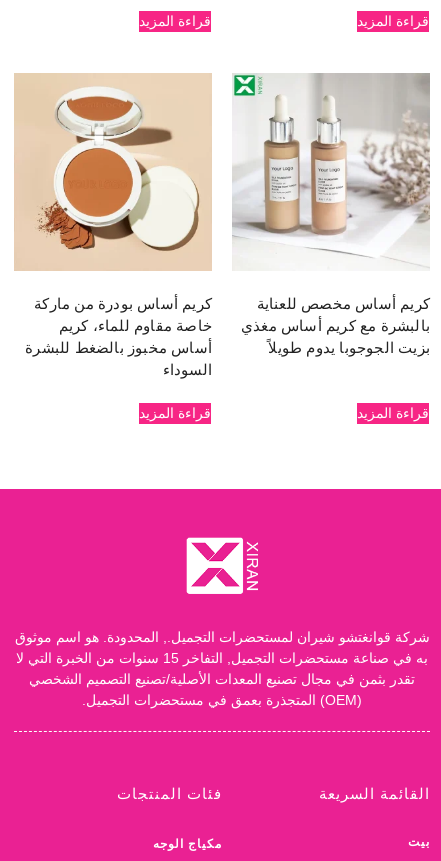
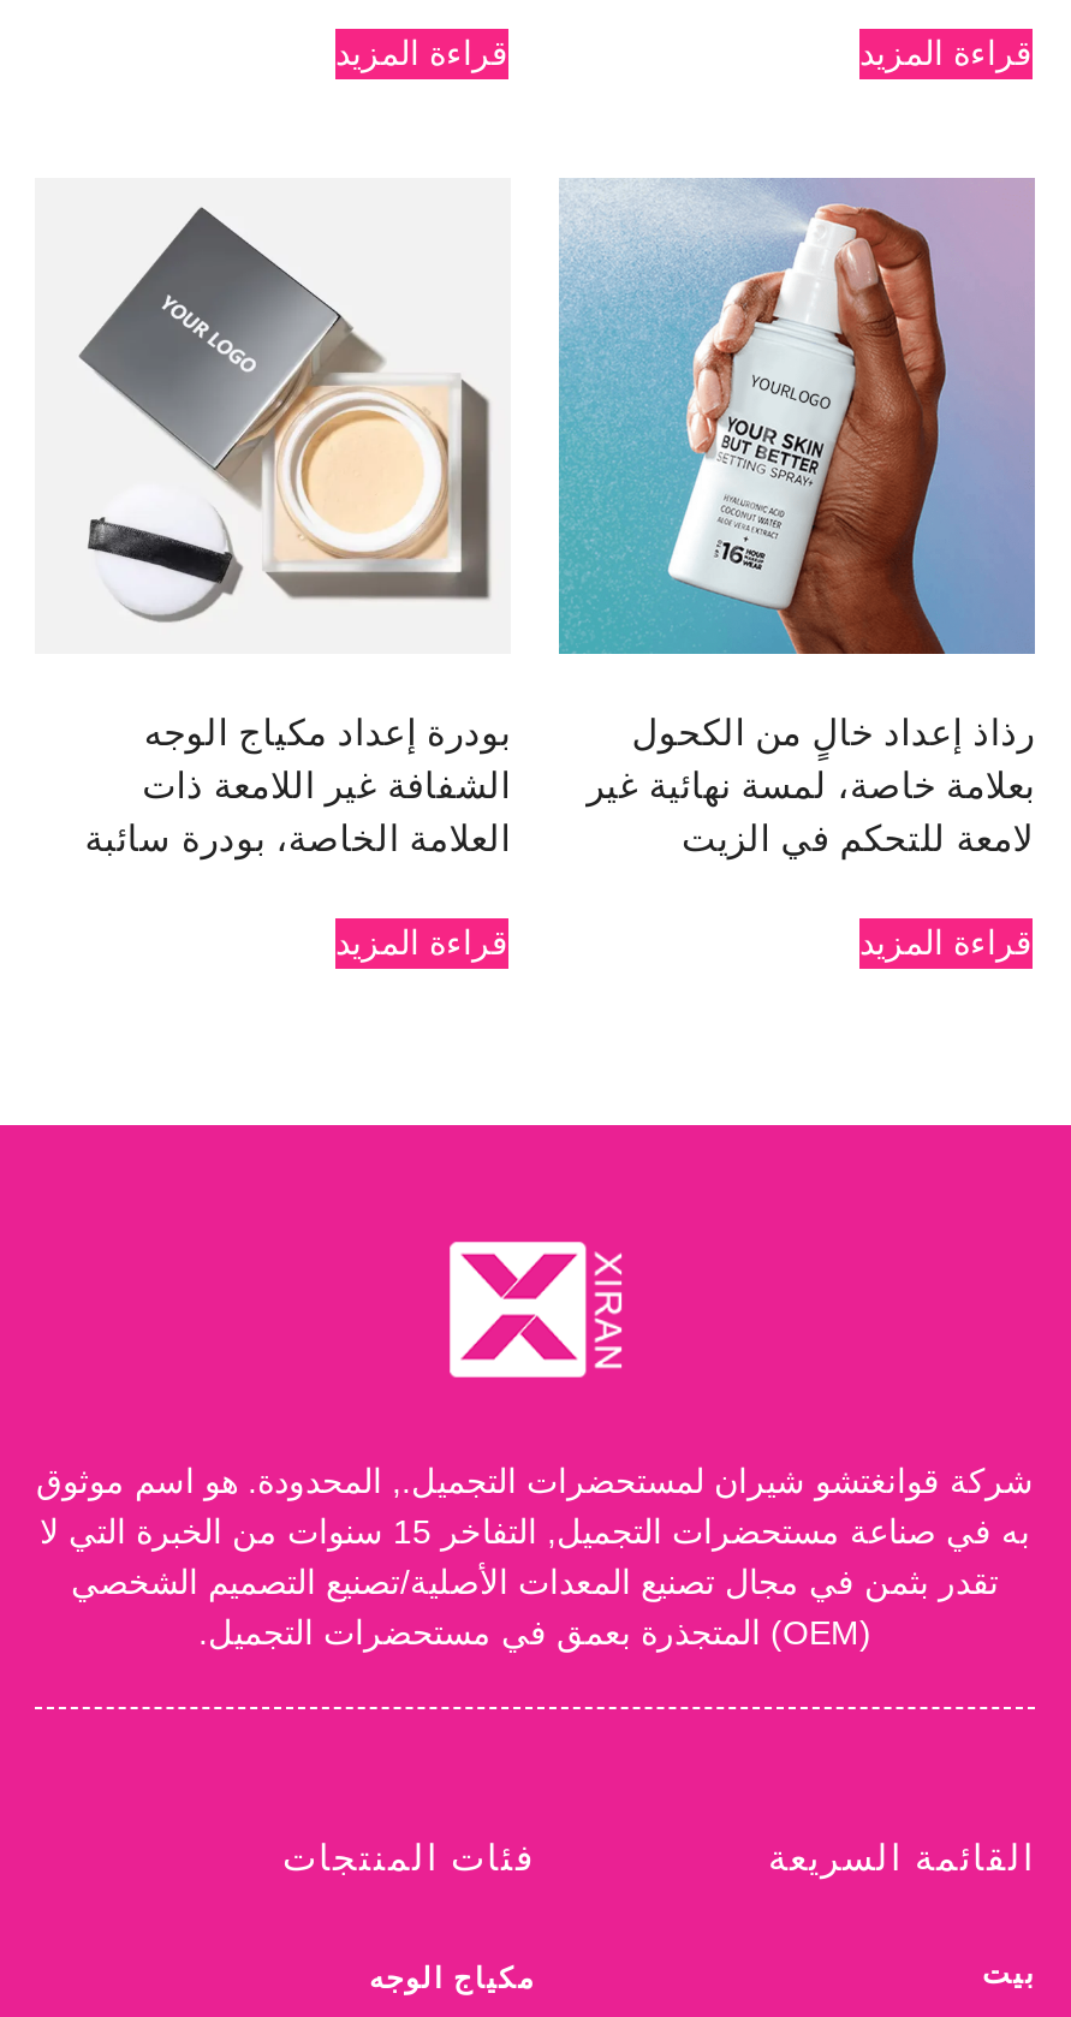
- [image]
- كريم أساس بودرة من ماركة
- خاصة مقاوم للماء، كريم
- أساس مخبوز بالضغط للبشرة
- السوداء
+ [image]
+ بودرة إعداد مكياج الوجه
+ الشفافة غير اللامعة ذات
+ العلامة الخاصة، بودرة سائبة

- [image]
- كريم أساس مخصص للعناية
- بالبشرة مع كريم أساس مغذي
- بزيت الجوجوبا يدوم طويلاً
+ [image]
+ رذاذ إعداد خالٍ من الكحول
+ بعلامة خاصة، لمسة نهائية غير
+ لامعة للتحكم في الزيت
